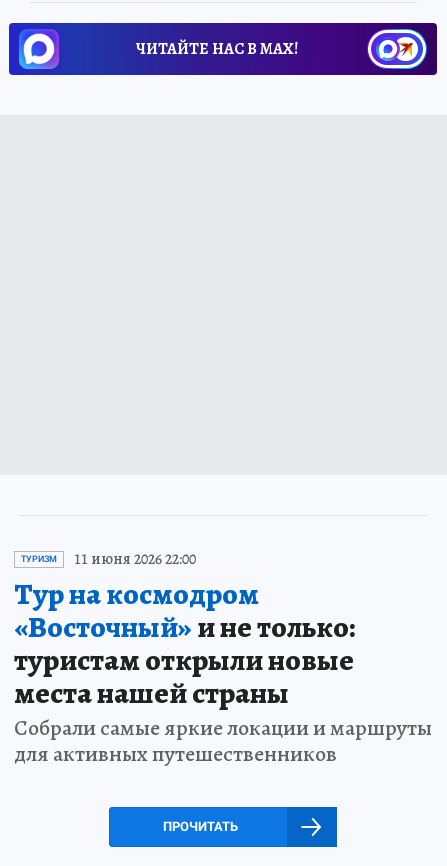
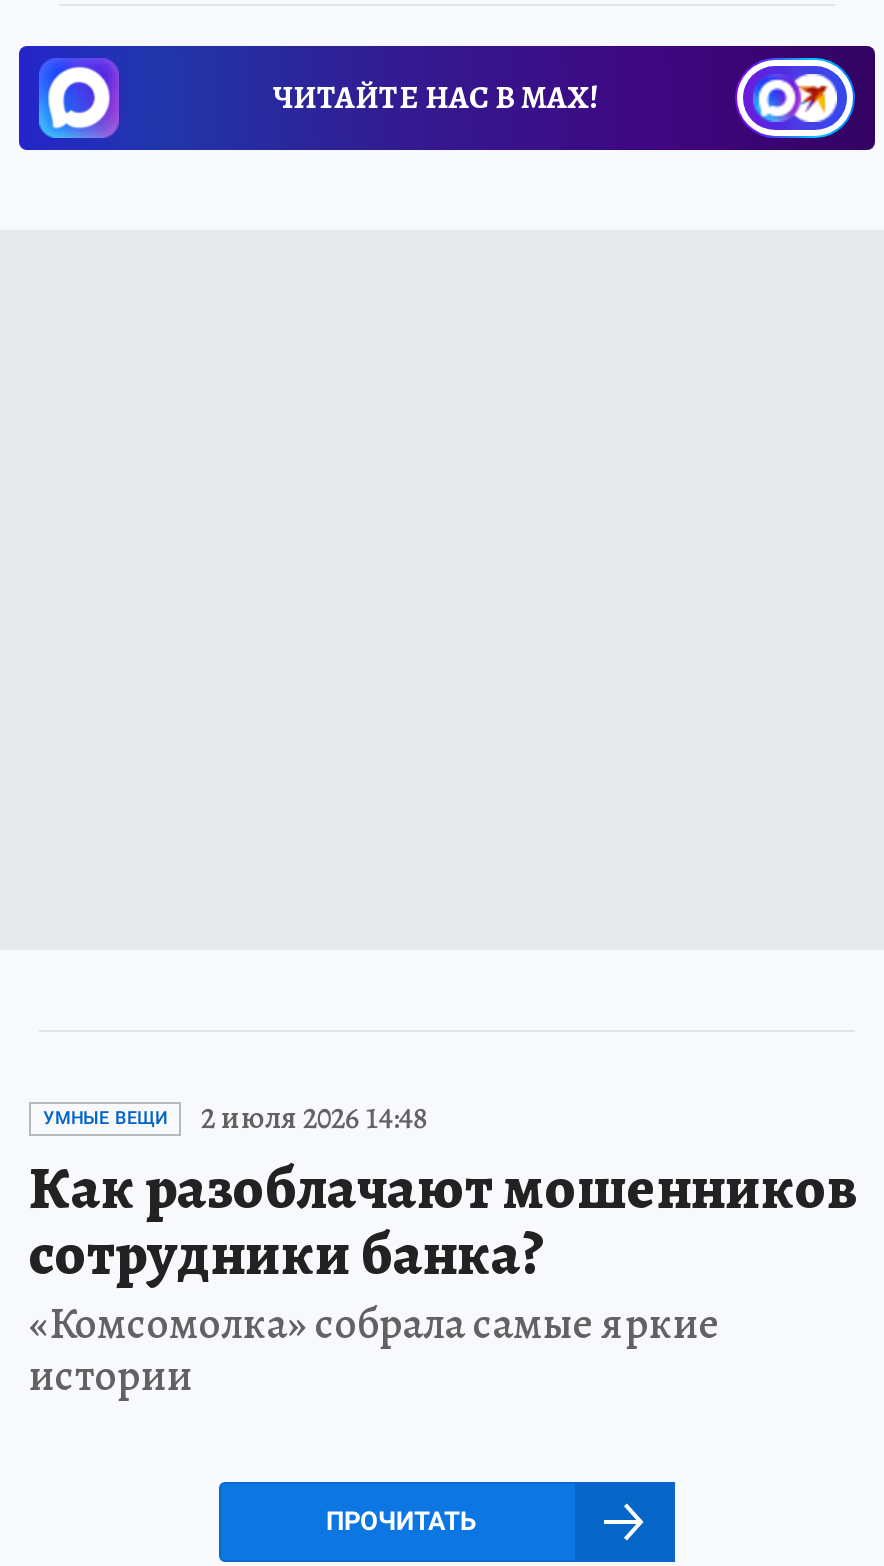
- ТУРИЗМ
- 11 июня 2026 22:00
- Тур на космодром
- «Восточный»и не только:
- туристам открыли новые
- места нашей страны
- Собрали самые яркие локации и маршруты
- для активных путешественников
+ УМНЫЕ ВЕЩИ
+ 2 июля 2026 14:48
+ Как разоблачают мошенников
+ сотрудники банка?
+ «Комсомолка» собрала самые яркие
+ истории
